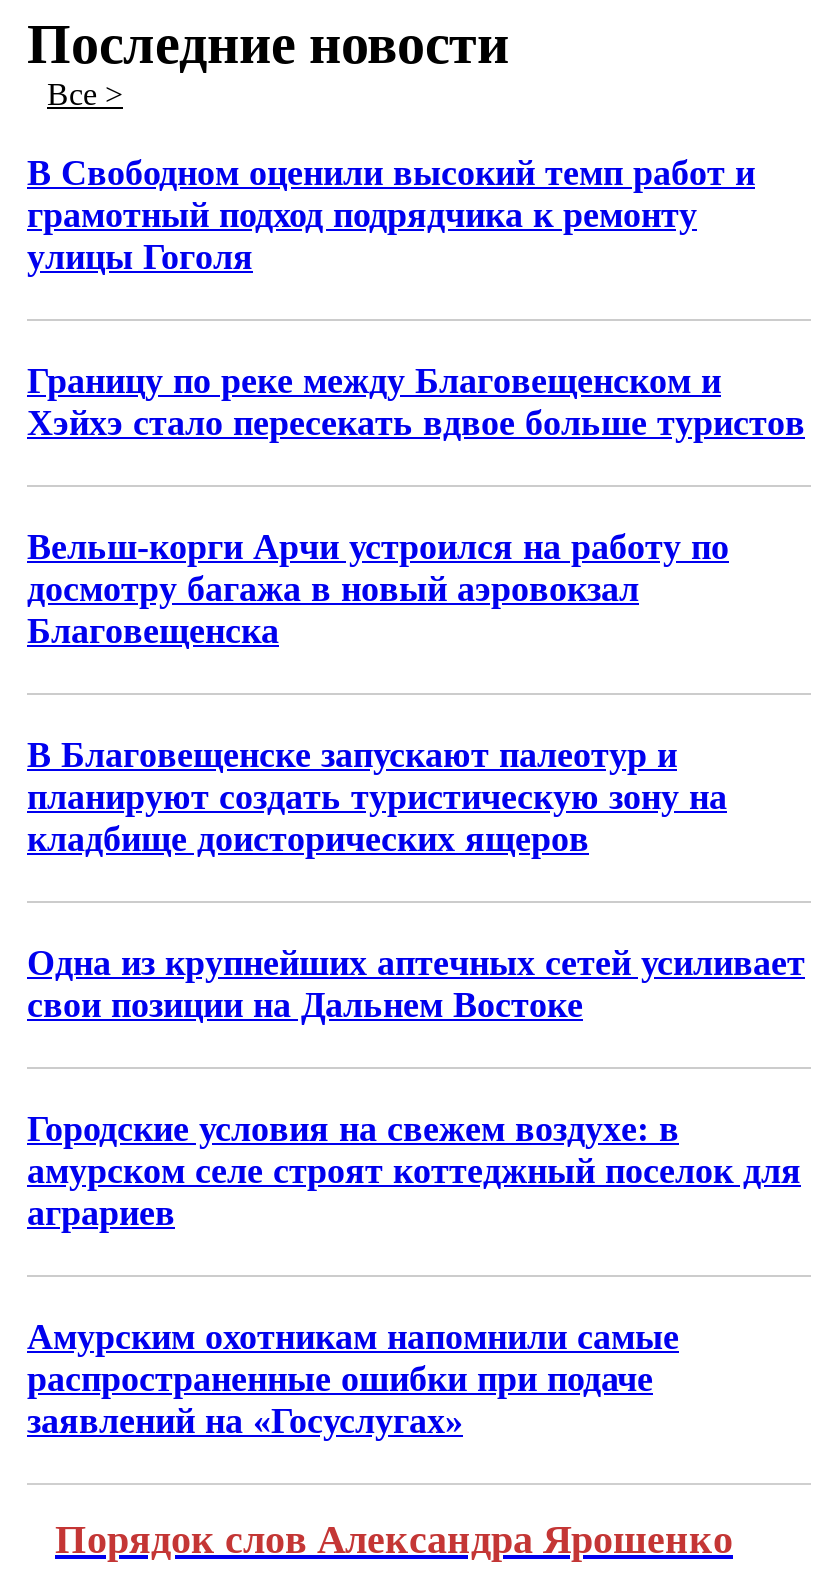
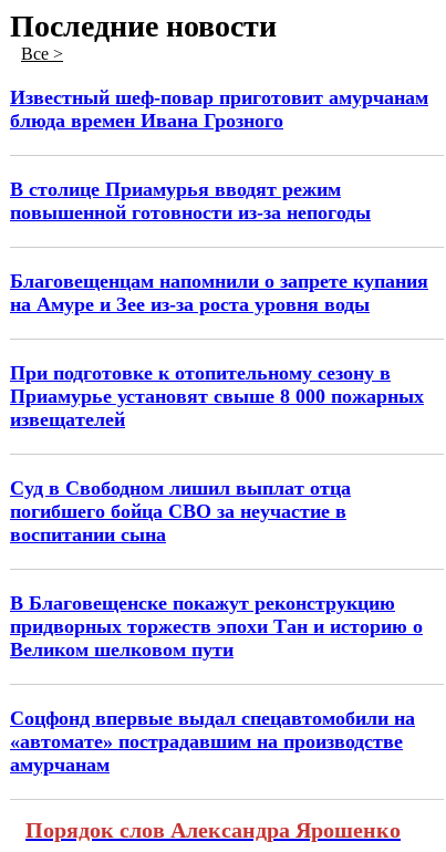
- В Свободном оценили высокий темп работ и
- грамотный подход подрядчика к ремонту
- улицы Гоголя
+ Известный шеф-повар приготовит амурчанам
+ блюда времен Ивана Грозного

- Границу по реке между Благовещенском и
- Хэйхэ стало пересекать вдвое больше туристов
+ В столице Приамурья вводят режим
+ повышенной готовности из-за непогоды

- Вельш-корги Арчи устроился на работу по
- досмотру багажа в новый аэровокзал
- Благовещенска
+ Благовещенцам напомнили о запрете купания
+ на Амуре и Зее из-за роста уровня воды

- В Благовещенске запускают палеотур и
- планируют создать туристическую зону на
- кладбище доисторических ящеров
+ При подготовке к отопительному сезону в
+ Приамурье установят свыше 8 000 пожарных
+ извещателей

- Одна из крупнейших аптечных сетей усиливает
- свои позиции на Дальнем Востоке
+ Суд в Свободном лишил выплат отца
+ погибшего бойца СВО за неучастие в
+ воспитании сына

- Городские условия на свежем воздухе: в
- амурском селе строят коттеджный поселок для
- аграриев
+ В Благовещенске покажут реконструкцию
+ придворных торжеств эпохи Тан и историю о
+ Великом шелковом пути

- Амурским охотникам напомнили самые
- распространенные ошибки при подаче
- заявлений на «Госуслугах»
+ Соцфонд впервые выдал спецавтомобили на
+ «автомате» пострадавшим на производстве
+ амурчанам
